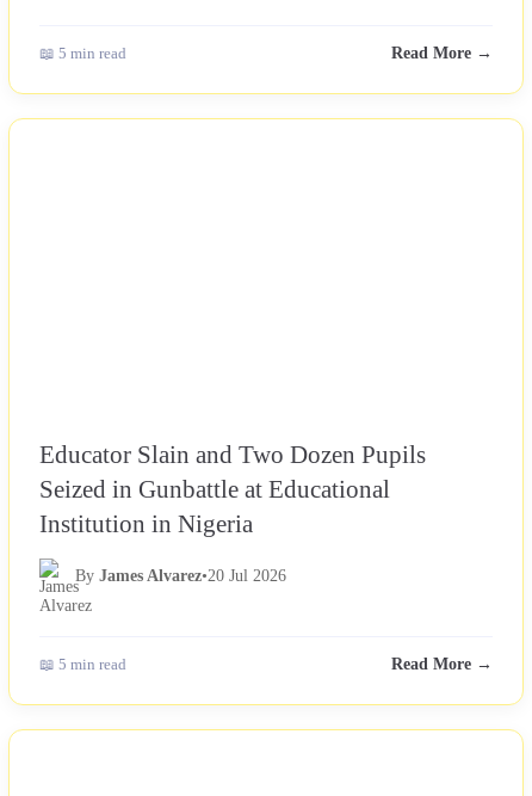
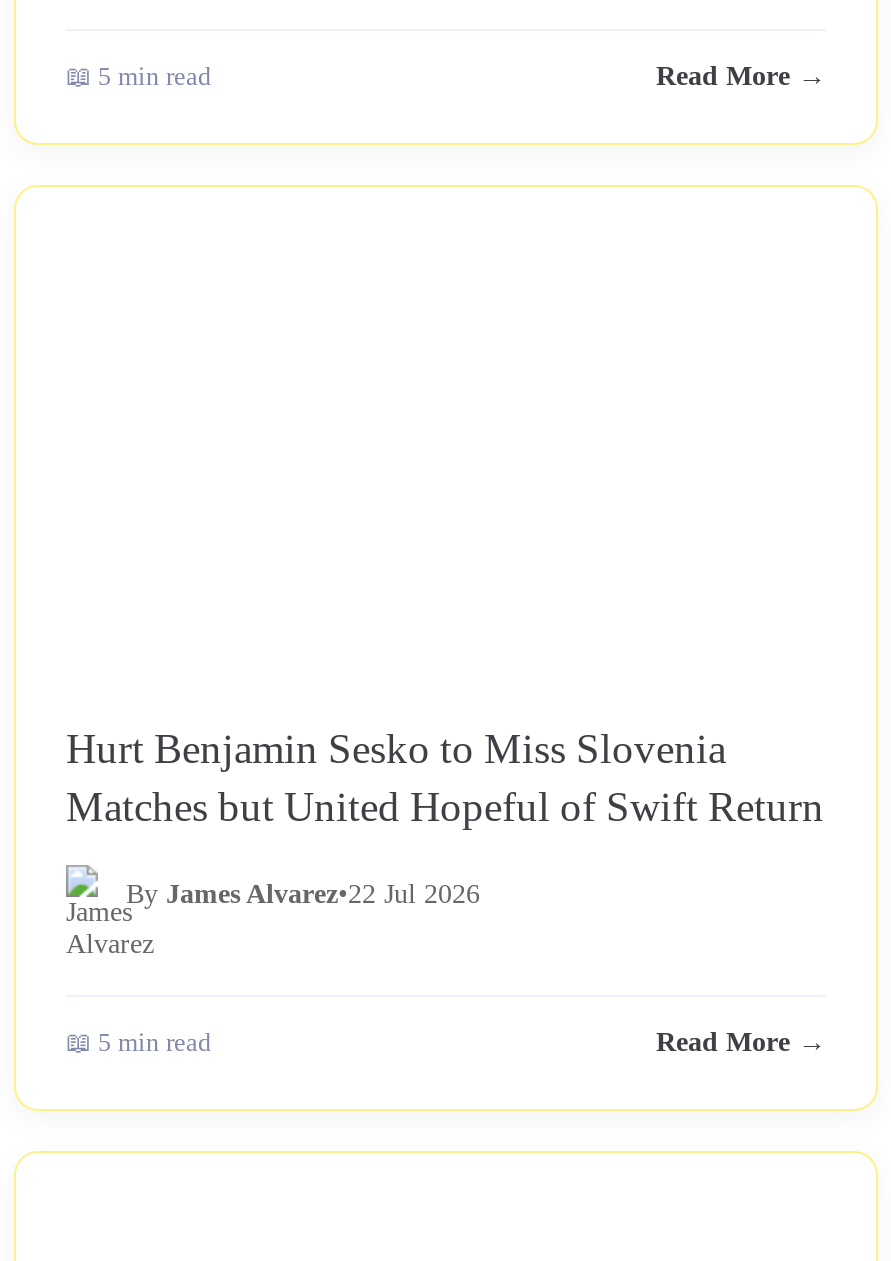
- Educator Slain and Two Dozen Pupils
- Seized in Gunbattle at Educational
- Institution in Nigeria
+ Hurt Benjamin Sesko to Miss Slovenia
+ Matches but United Hopeful of Swift Return

- By James Alvarez•20 Jul 2026
+ By James Alvarez•22 Jul 2026
